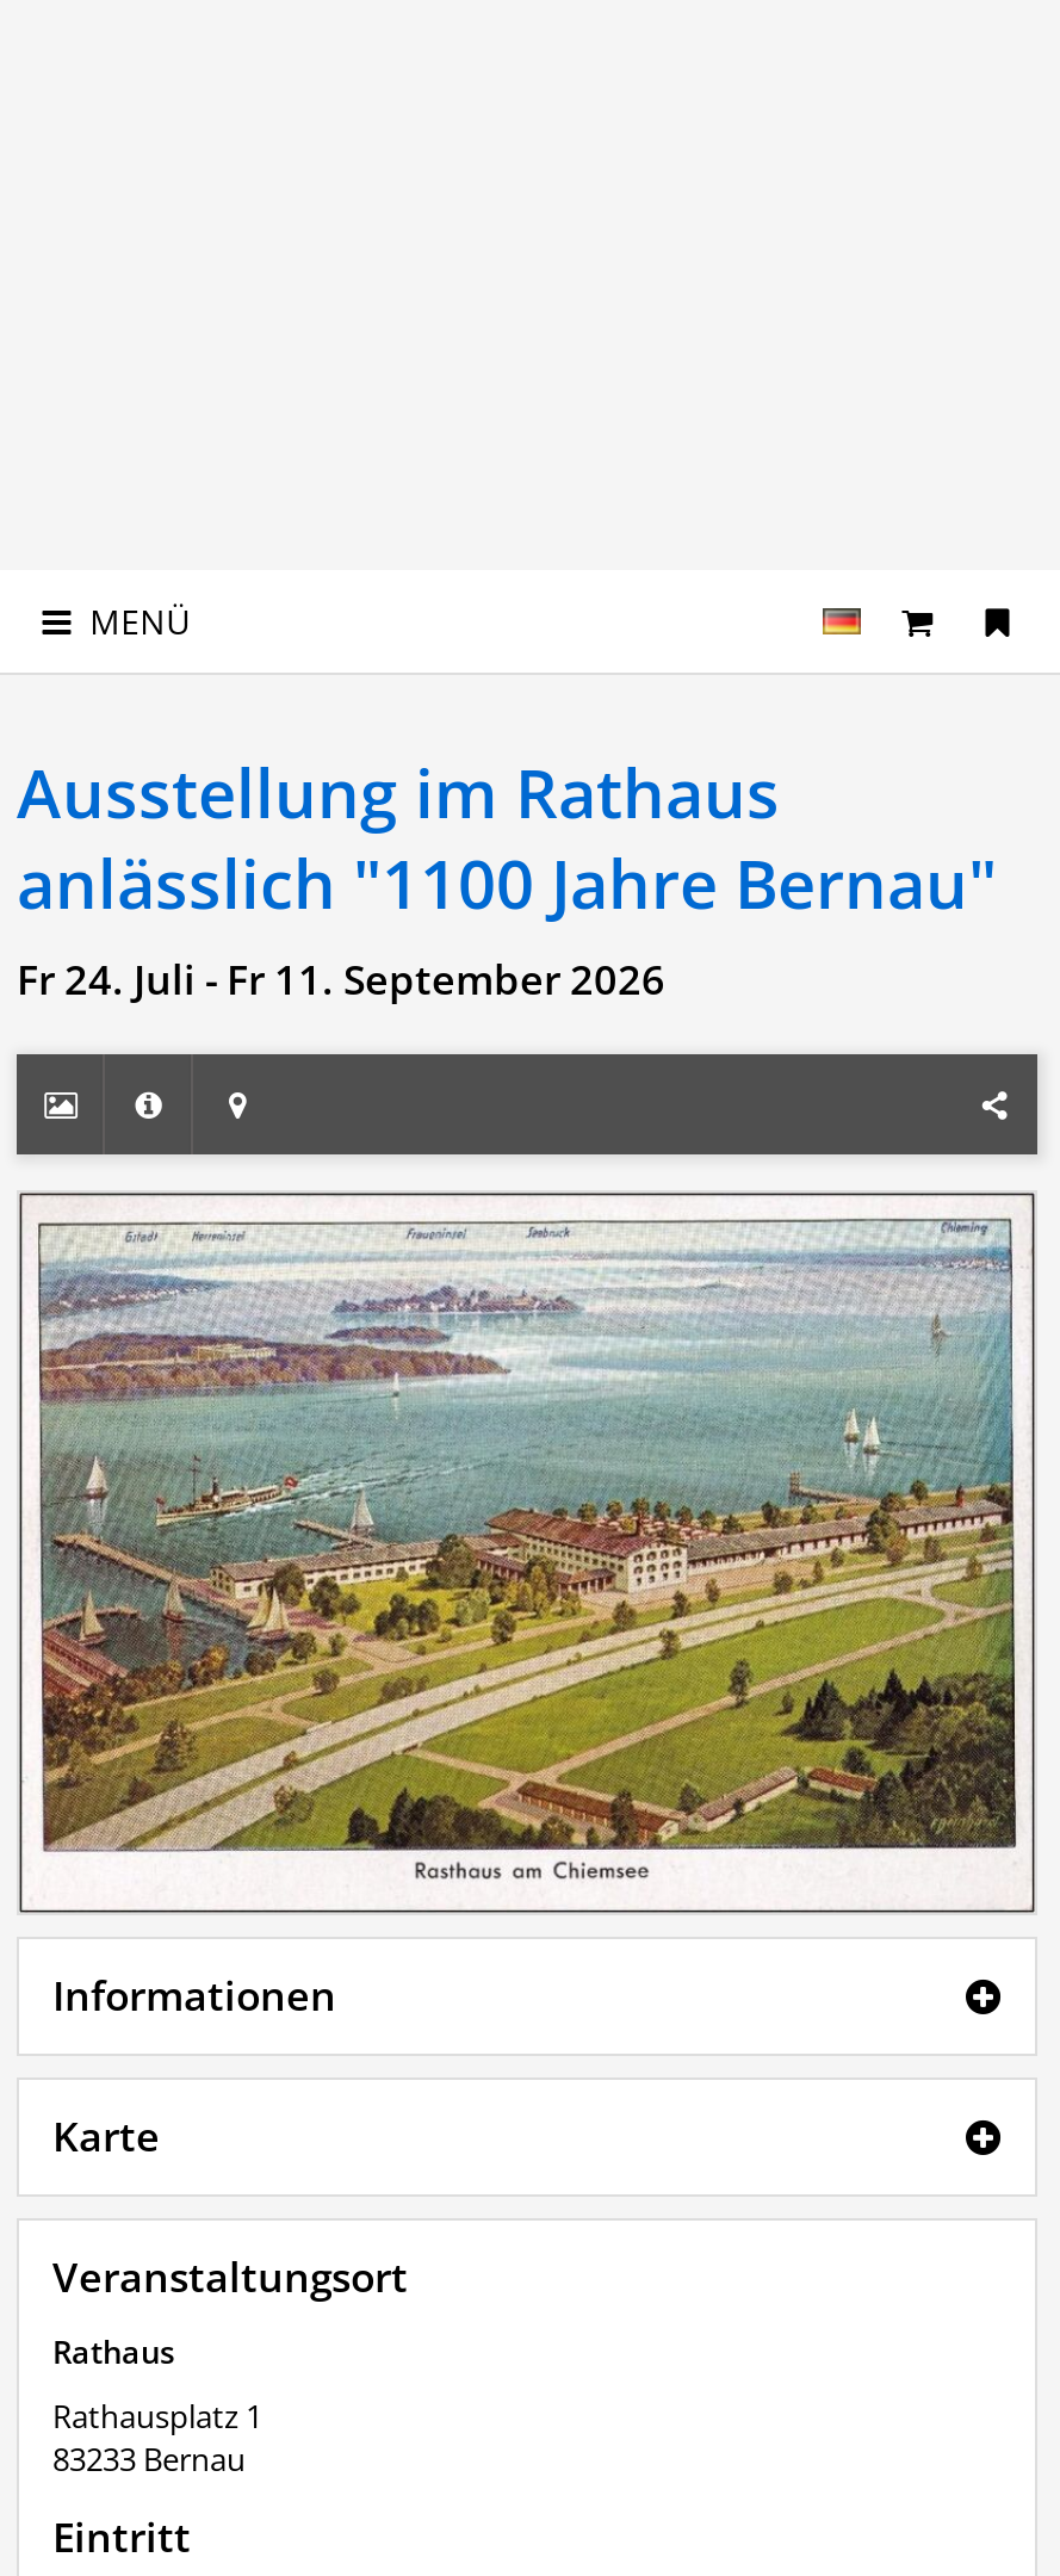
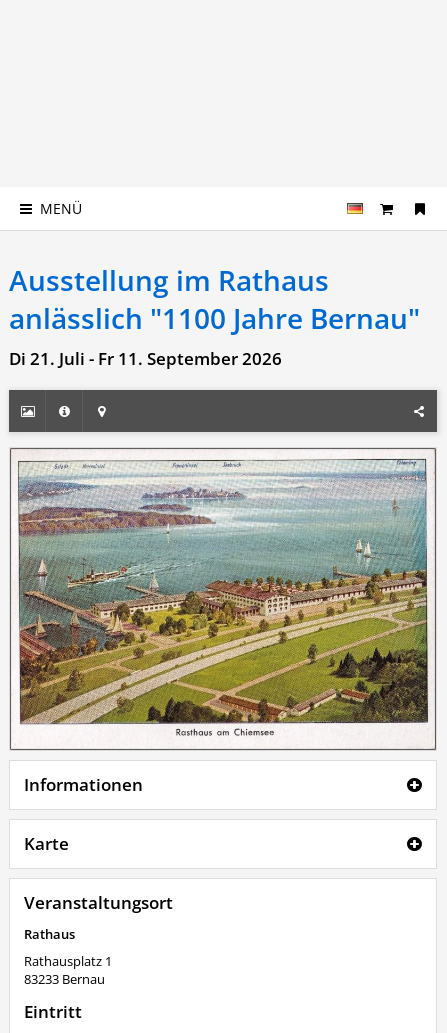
- Fr 24. Juli - Fr 11. September 2026
+ Di 21. Juli - Fr 11. September 2026
